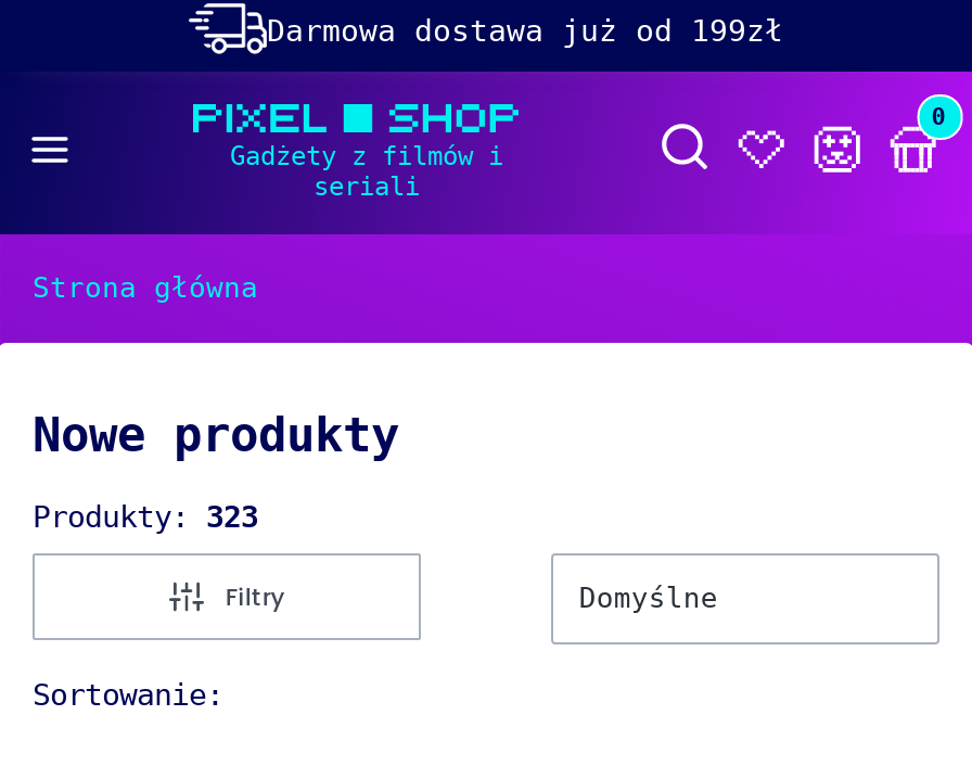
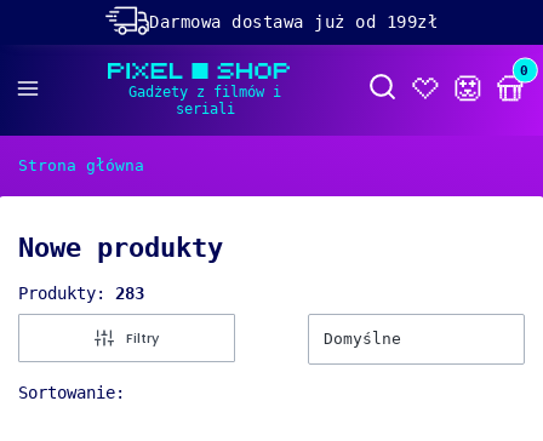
- Produkty: 323
+ Produkty: 283
